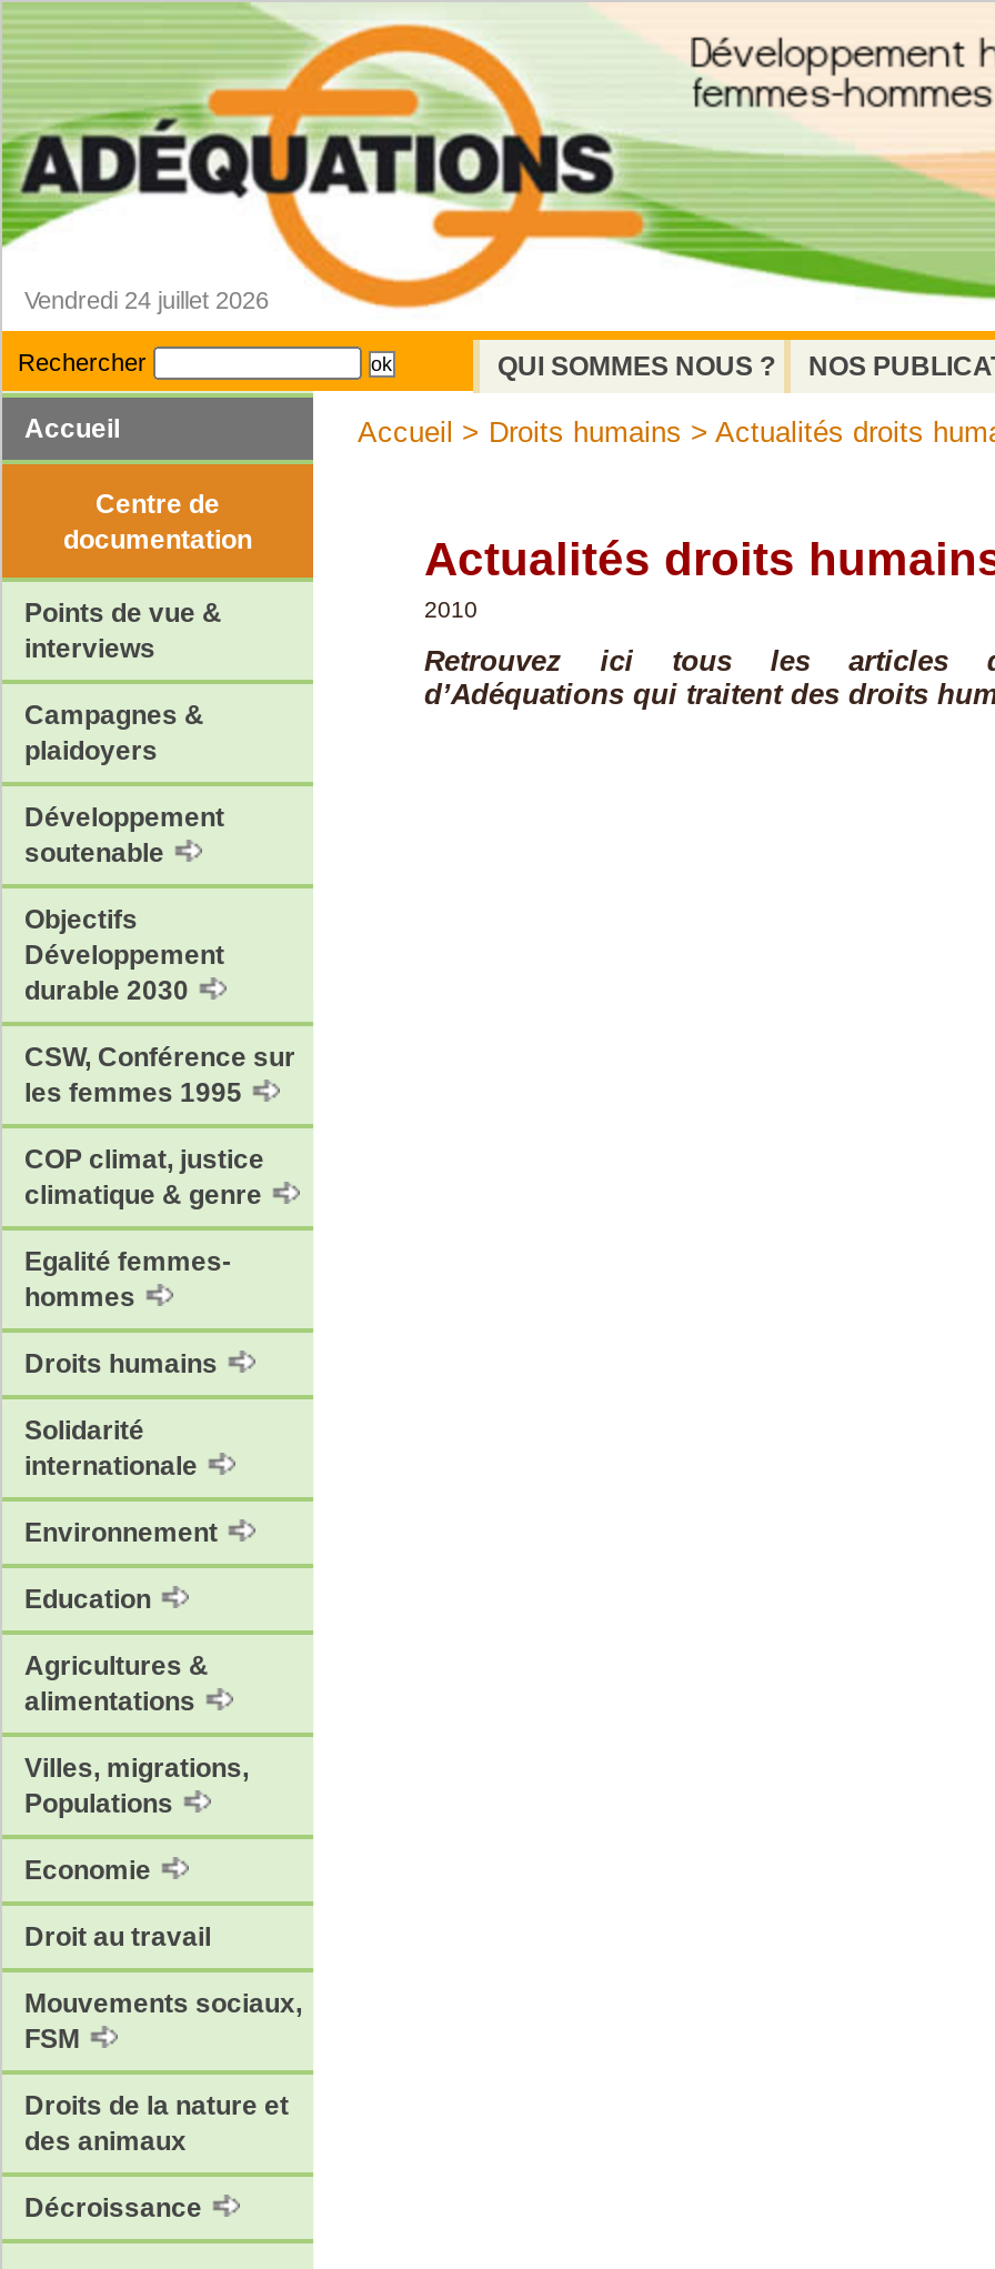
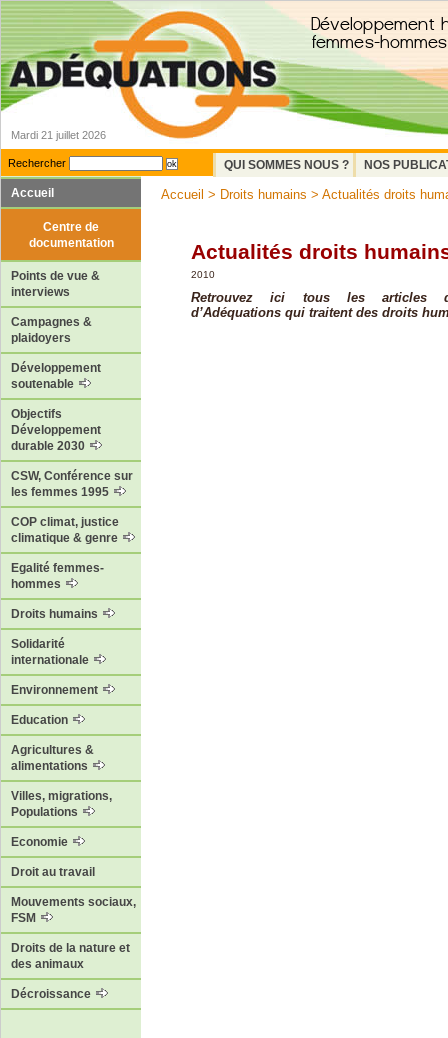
- Vendredi 24 juillet 2026
+ Mardi 21 juillet 2026
